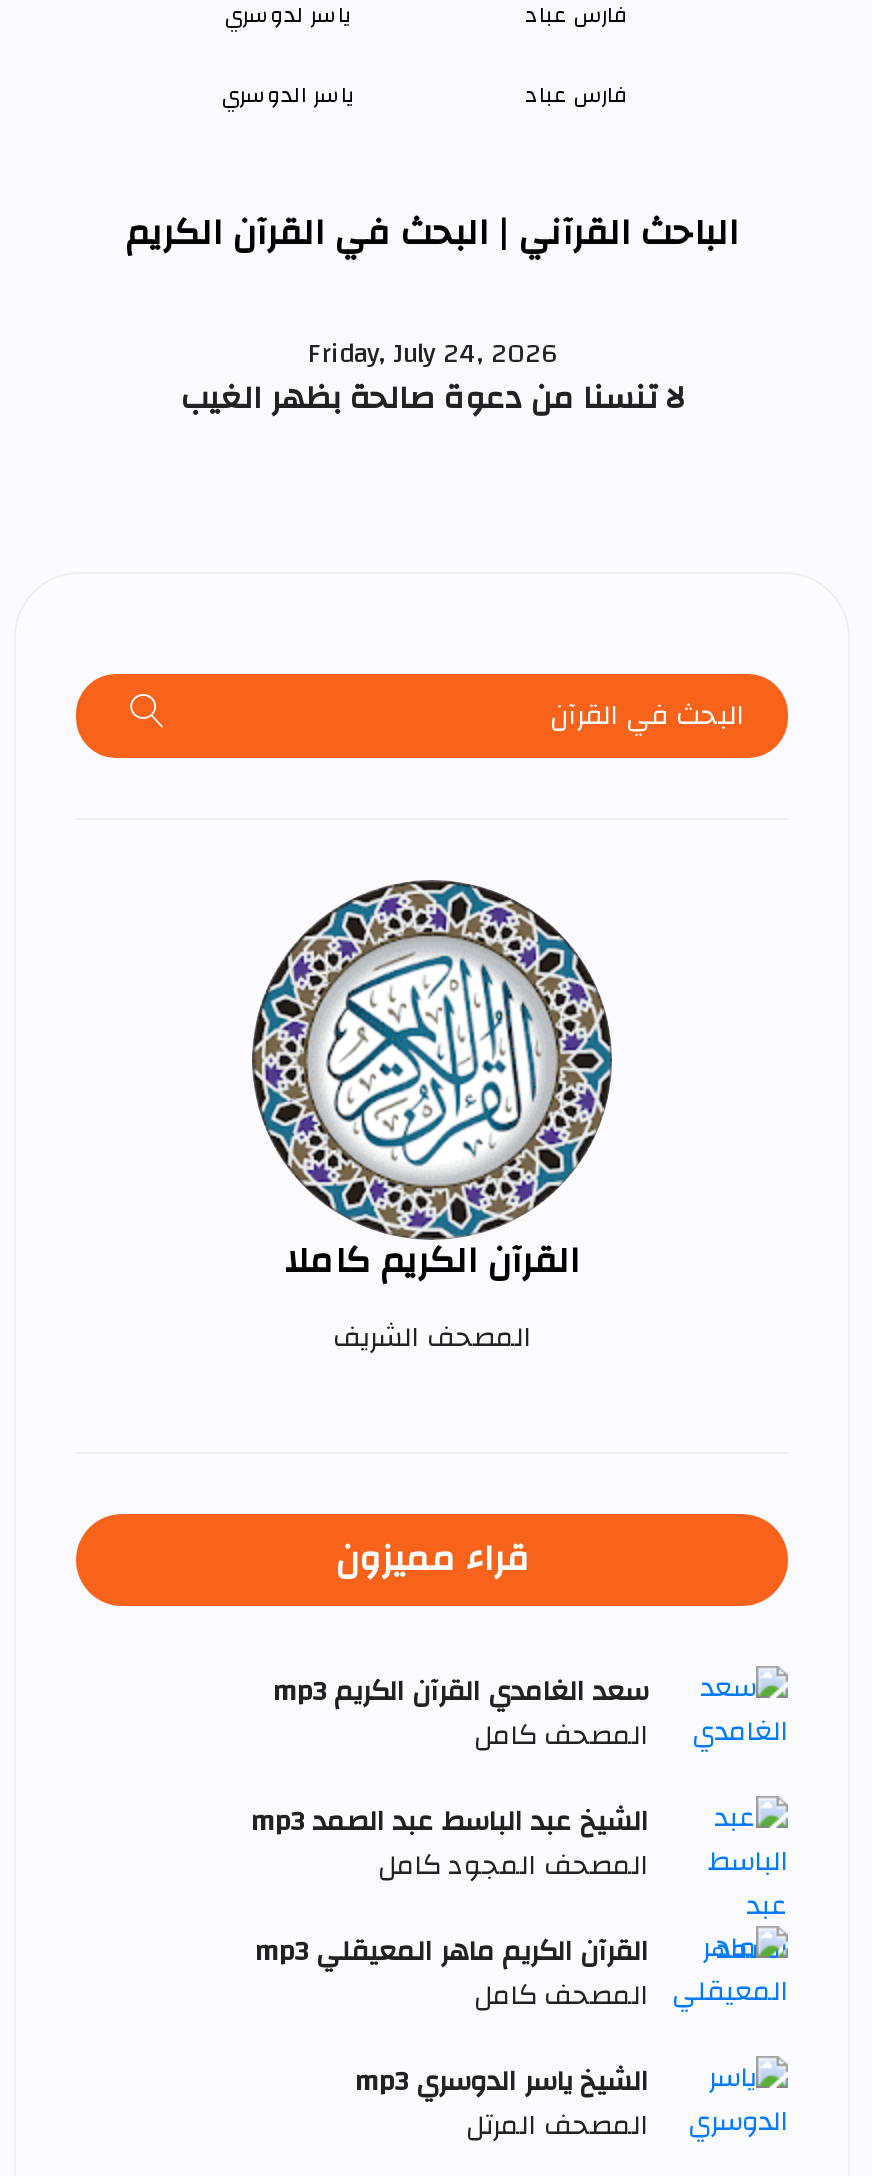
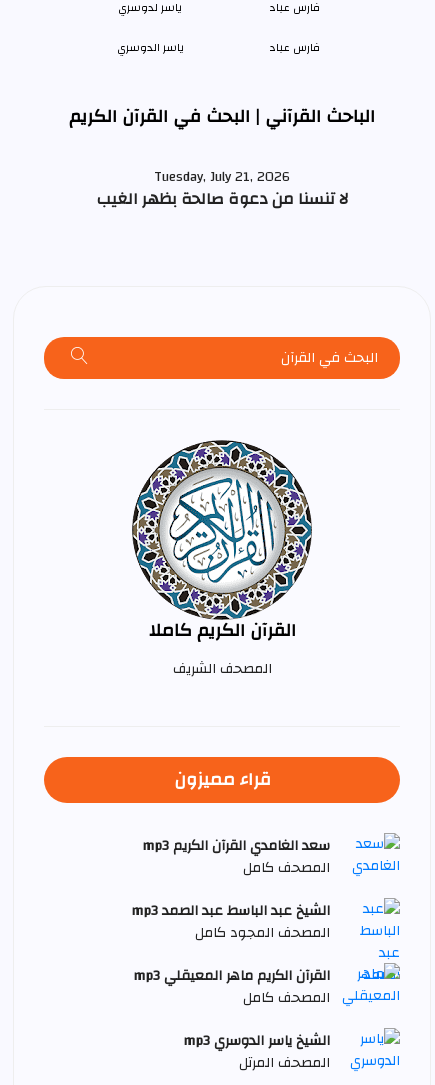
- Friday, July 24, 2026
+ Tuesday, July 21, 2026
